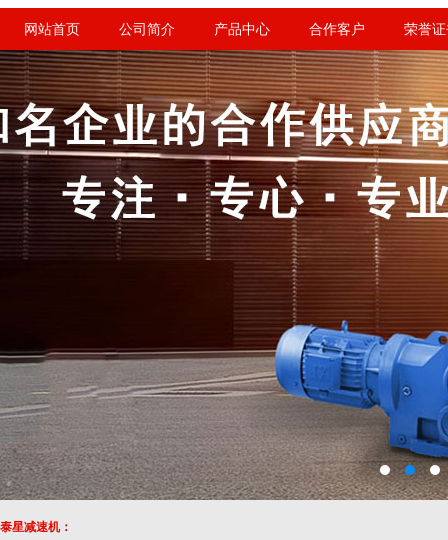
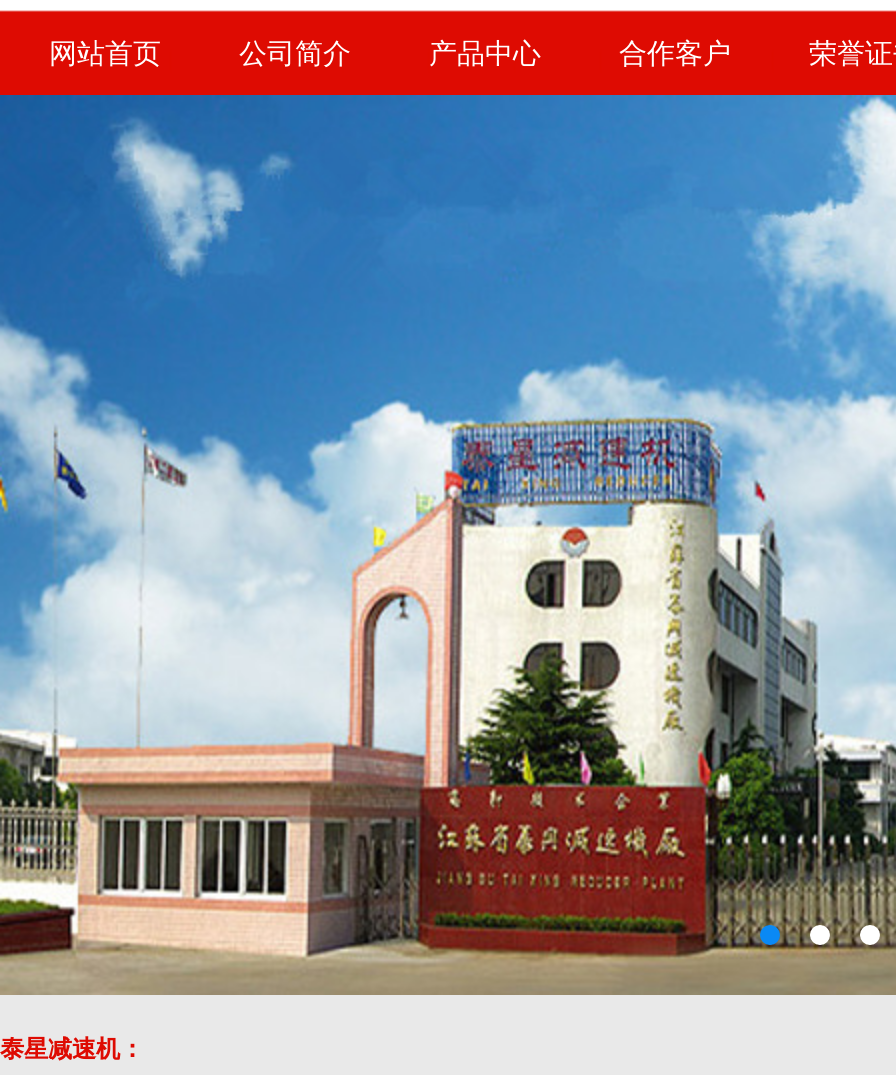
- [image]
+ [image]
